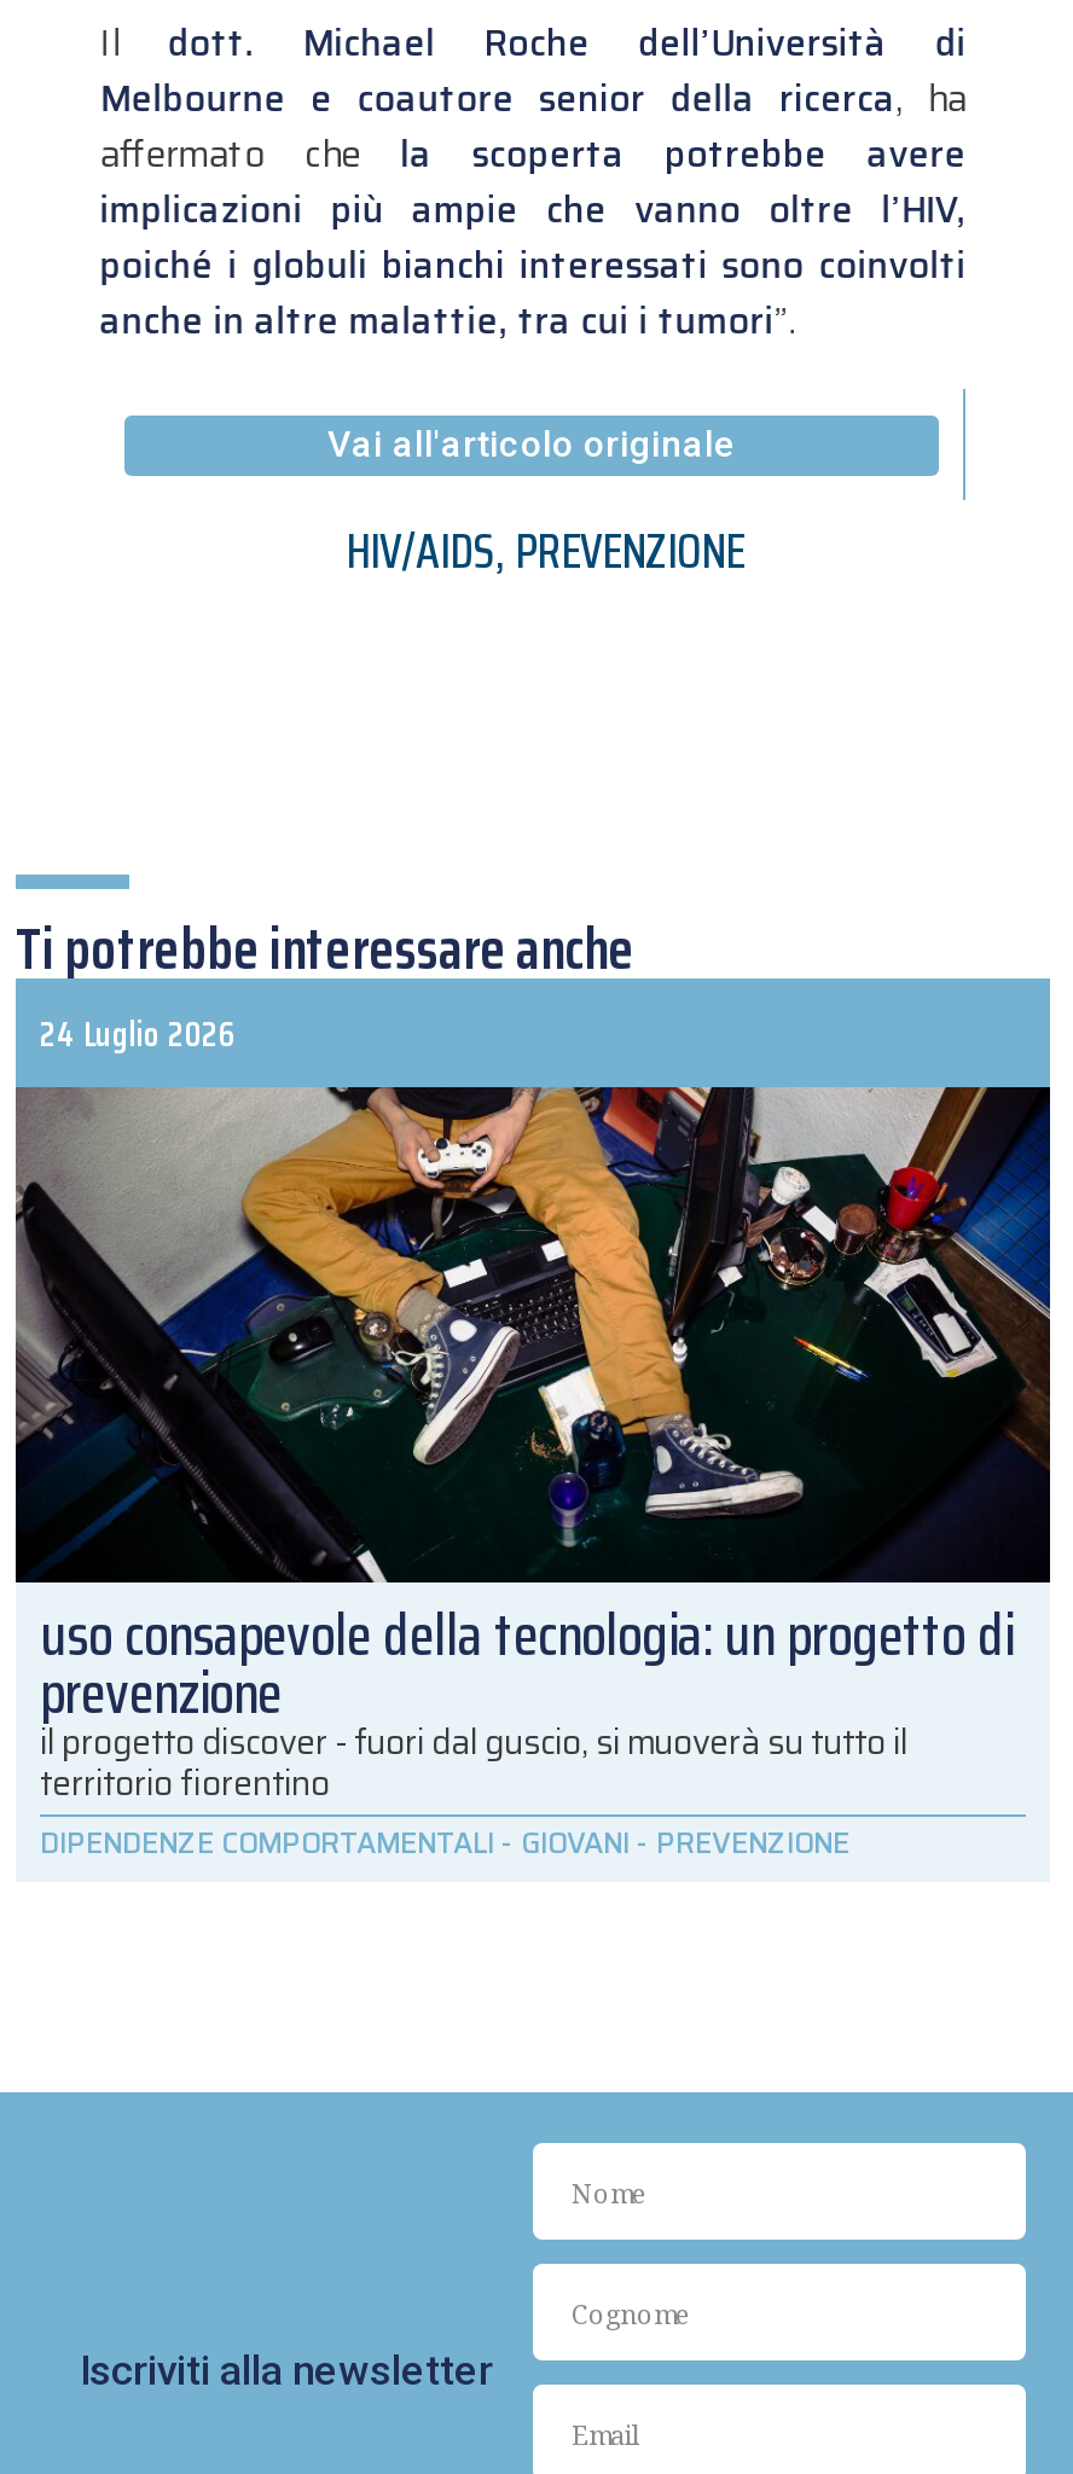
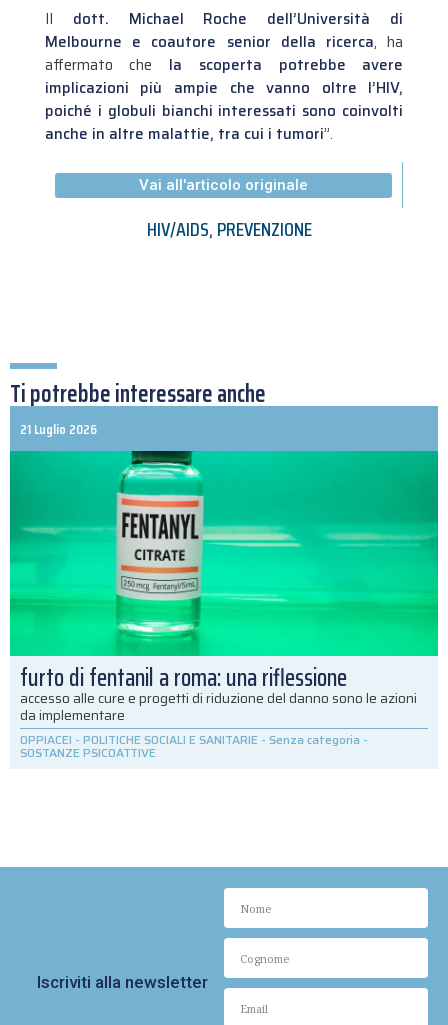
- 24 Luglio 2026
+ 21 Luglio 2026

- [image]
- uso consapevole della tecnologia: un progetto di
- prevenzione
- il progetto discover - fuori dal guscio, si muoverà su tutto il
- territorio fiorentino
- DIPENDENZE COMPORTAMENTALI - GIOVANI - PREVENZIONE
+ [image]
+ furto di fentanil a roma: una riflessione
+ accesso alle cure e progetti di riduzione del danno sono le azioni
+ da implementare
+ OPPIACEI - POLITICHE SOCIALI E SANITARIE - Senza categoria -
+ SOSTANZE PSICOATTIVE
